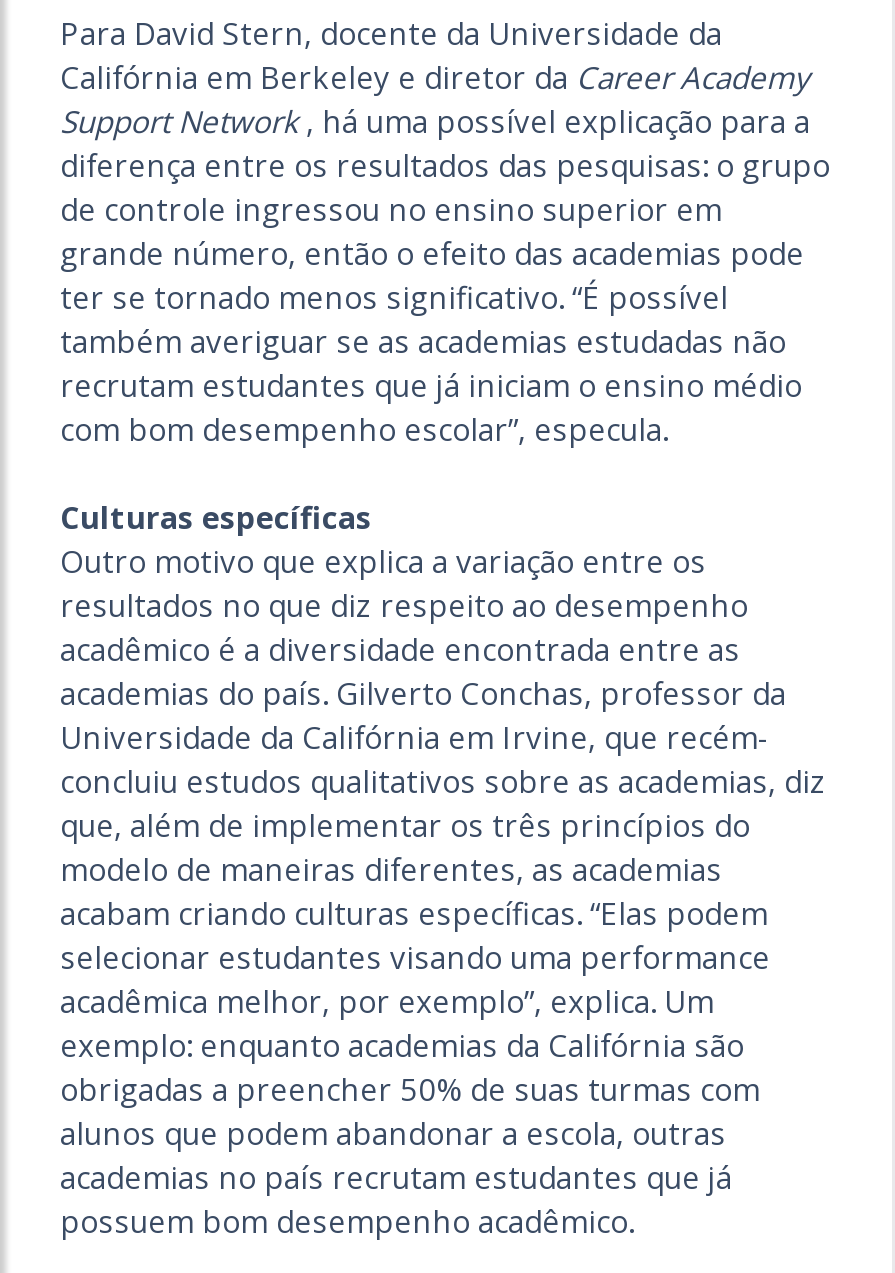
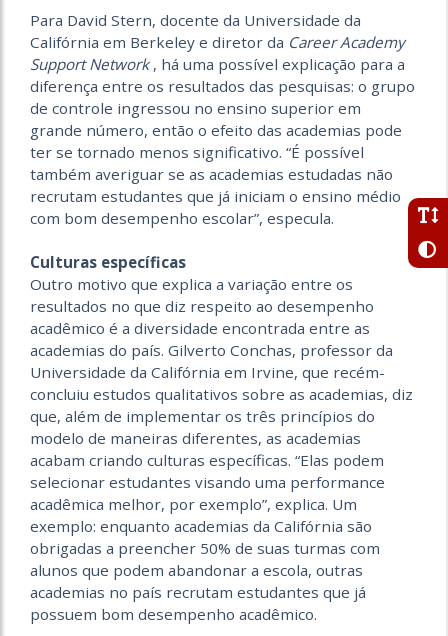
+ [image]
